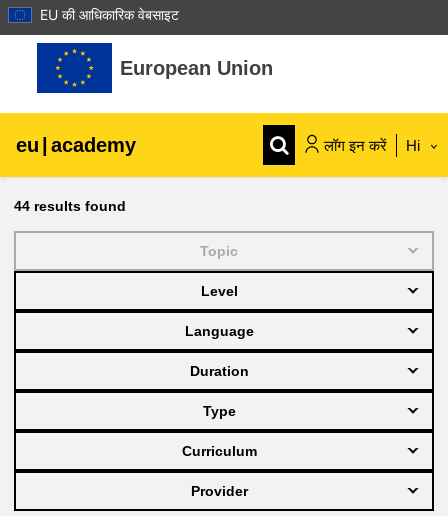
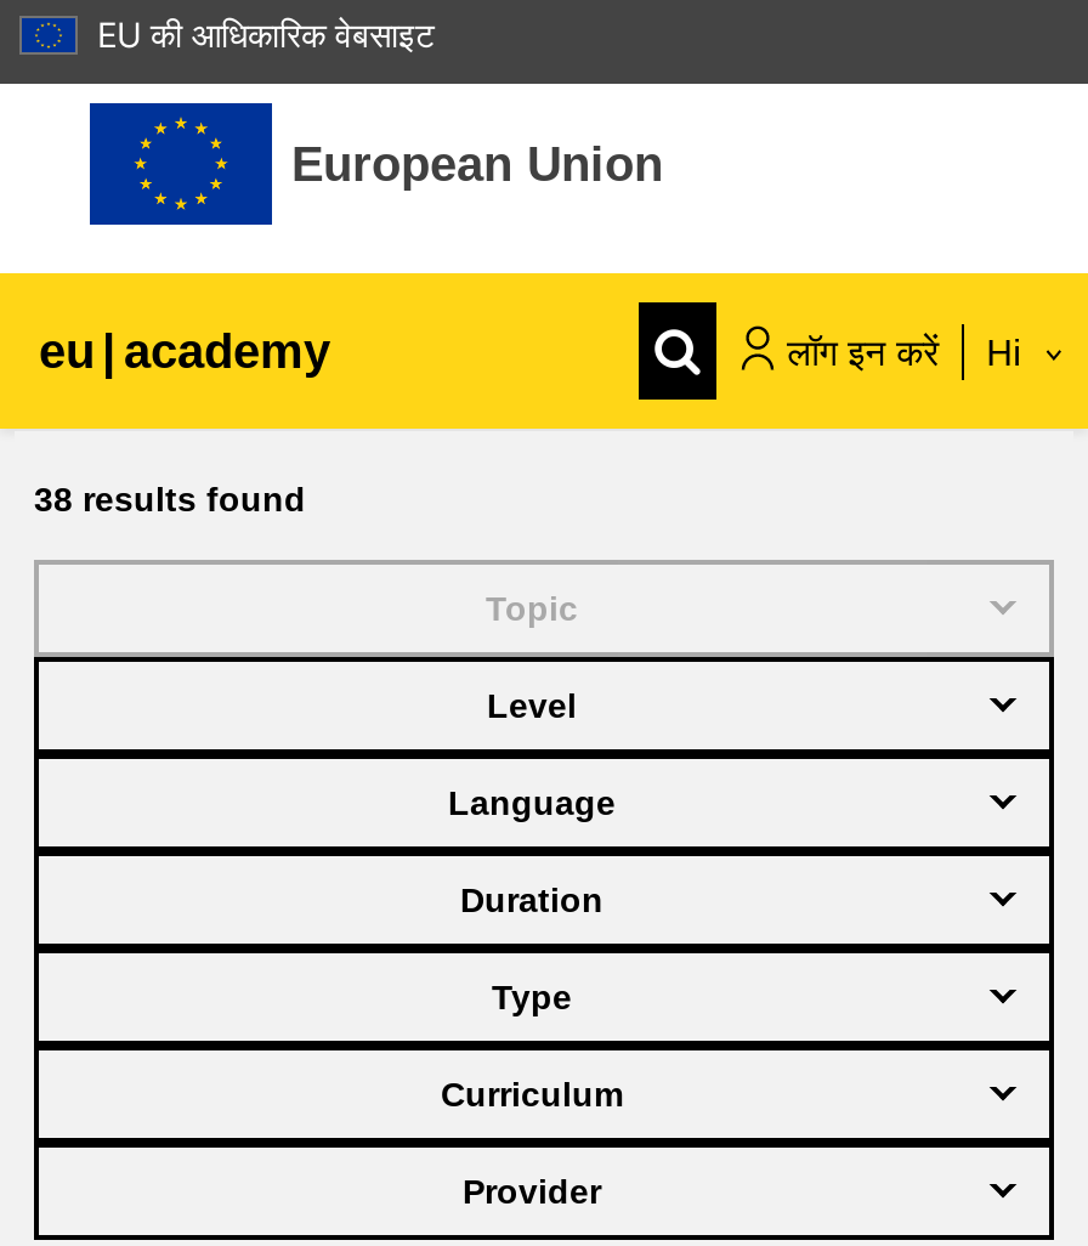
- 44 results found
+ 38 results found
